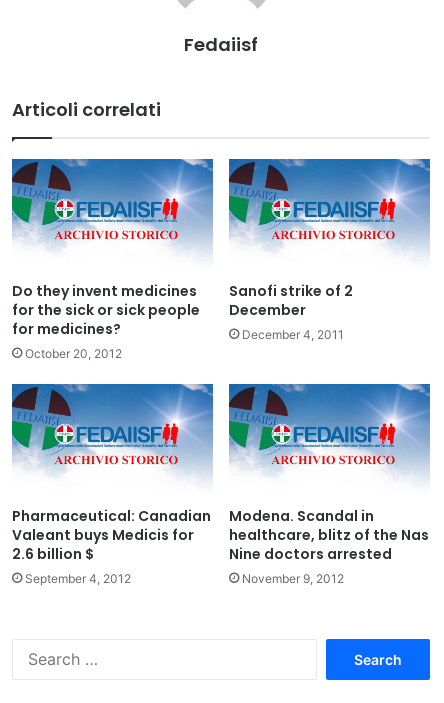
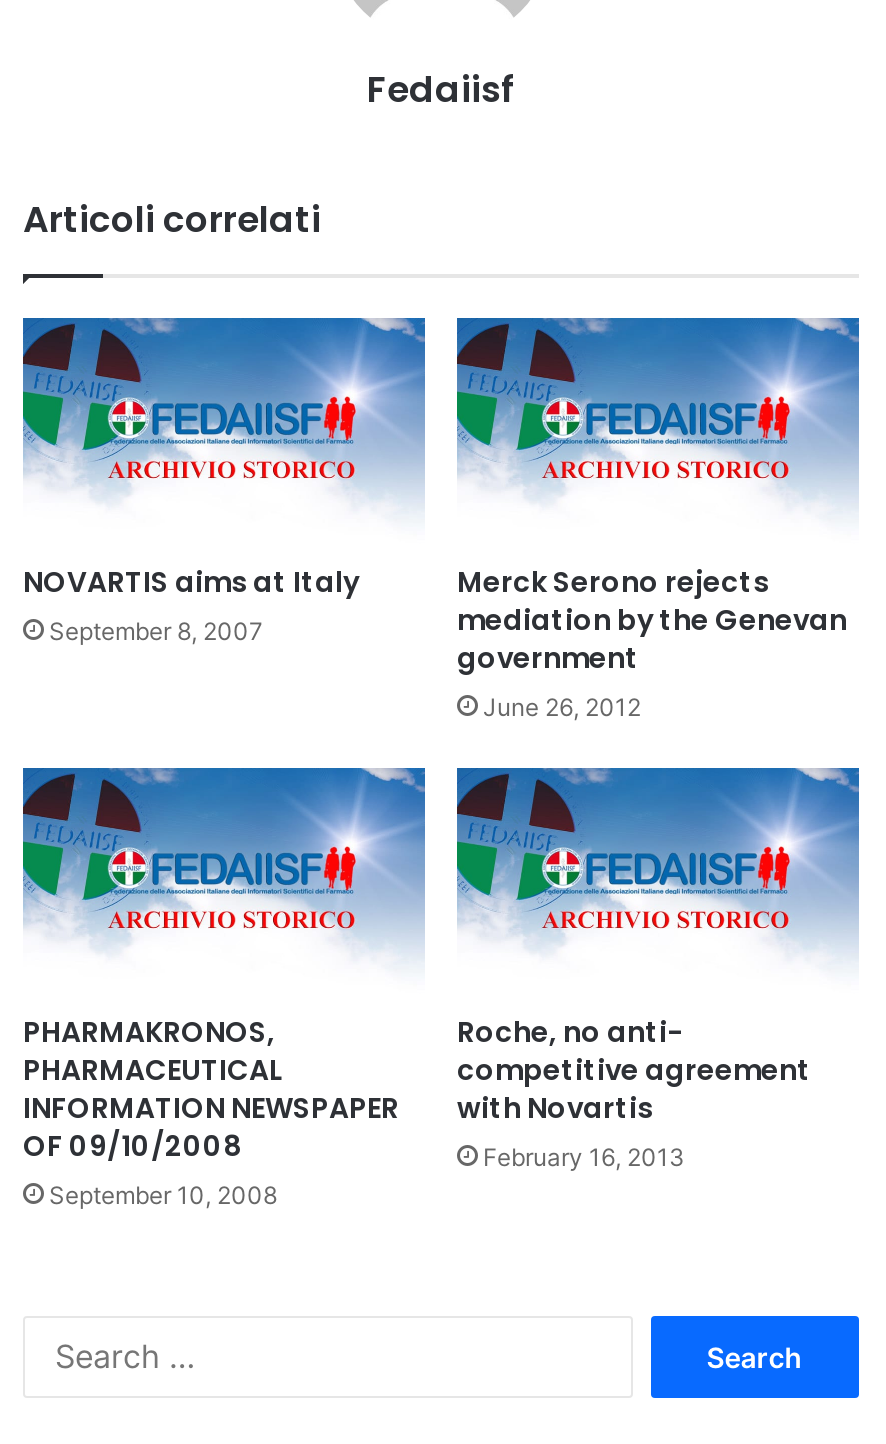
- Do they invent medicines
- for the sick or sick people
- for medicines?
- October 20, 2012
+ NOVARTIS aims at Italy
+ September 8, 2007

- Sanofi strike of 2
- December
- December 4, 2011
+ Merck Serono rejects
+ mediation by the Genevan
+ government
+ June 26, 2012

- Pharmaceutical: Canadian
- Valeant buys Medicis for
- 2.6 billion $
- September 4, 2012
+ PHARMAKRONOS,
+ PHARMACEUTICAL
+ INFORMATION NEWSPAPER
+ OF 09/10/2008
+ September 10, 2008

- Modena. Scandal in
- healthcare, blitz of the Nas
- Nine doctors arrested
- November 9, 2012
+ Roche, no anti-
+ competitive agreement
+ with Novartis
+ February 16, 2013
